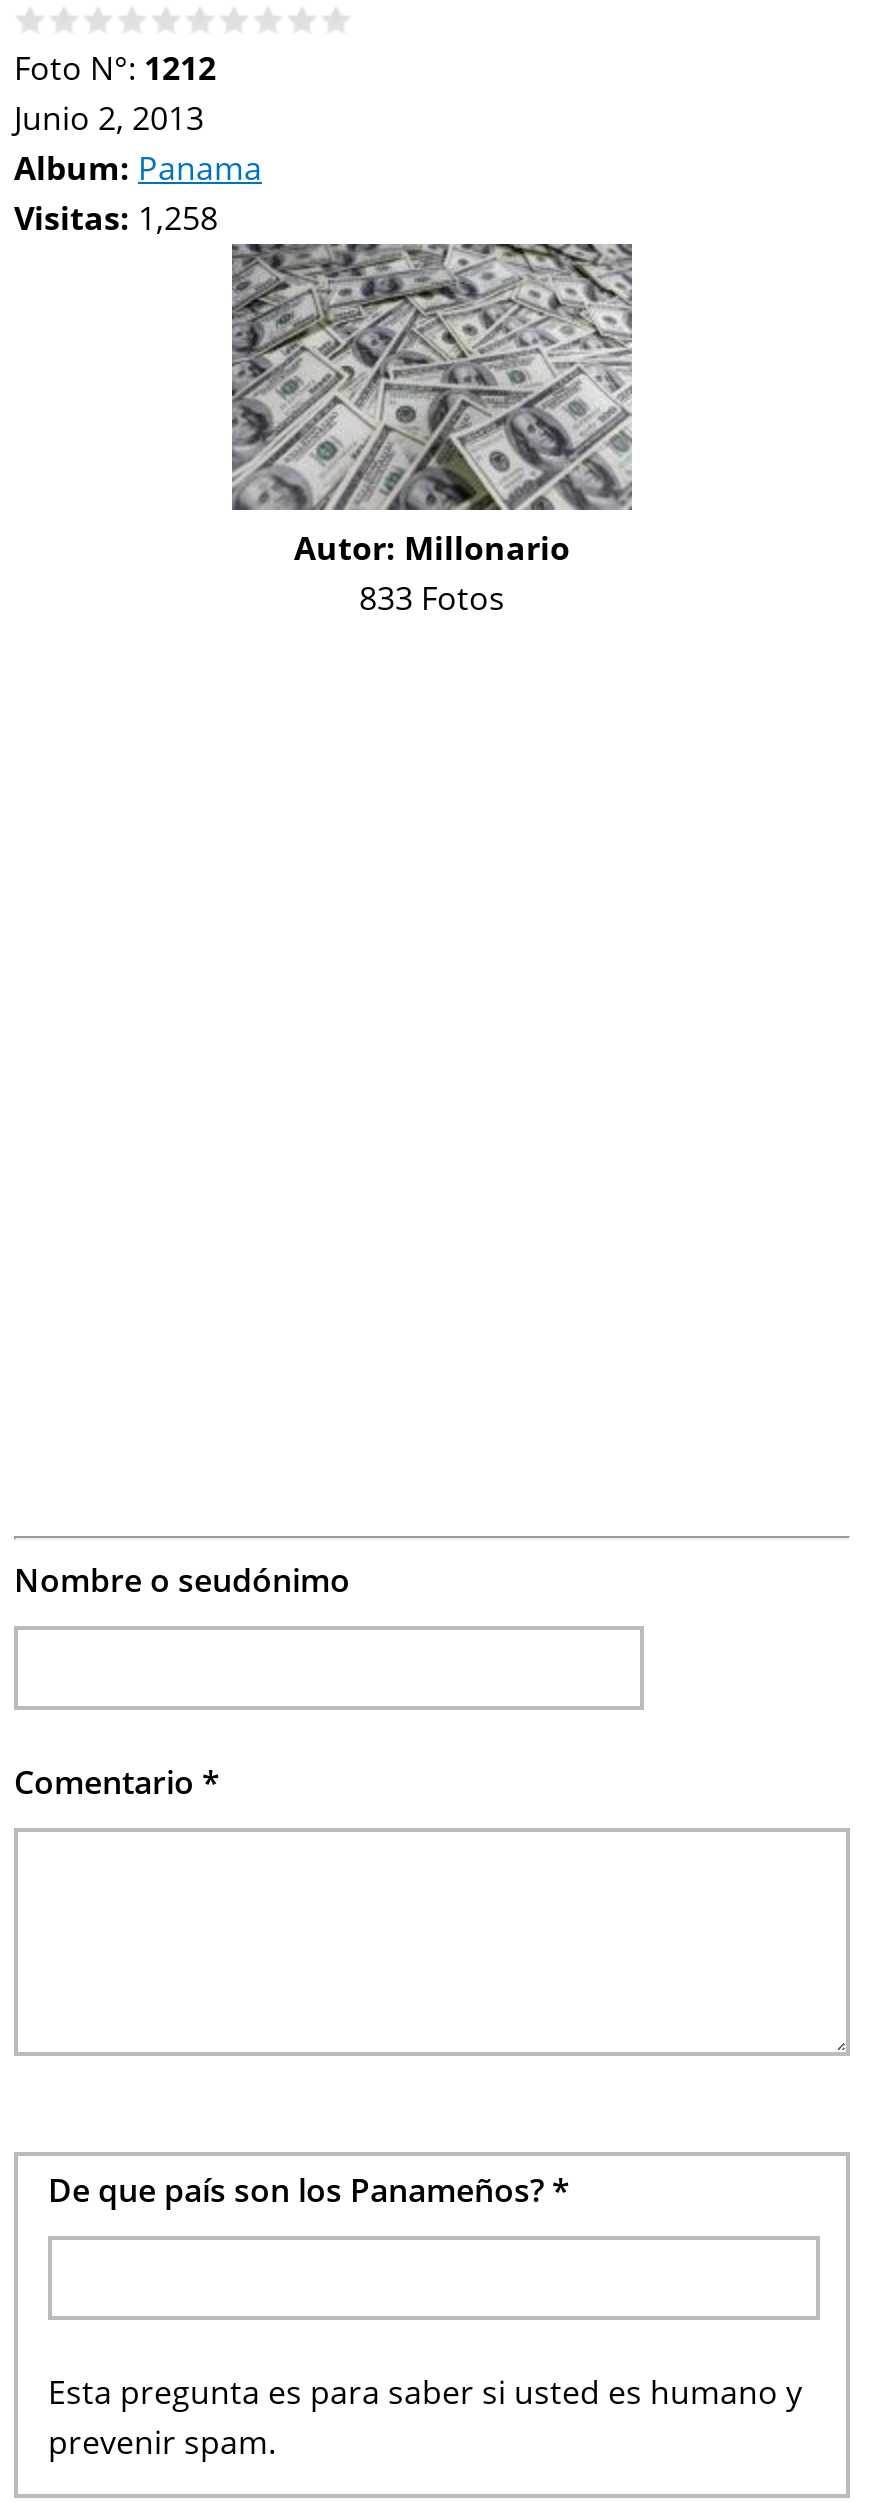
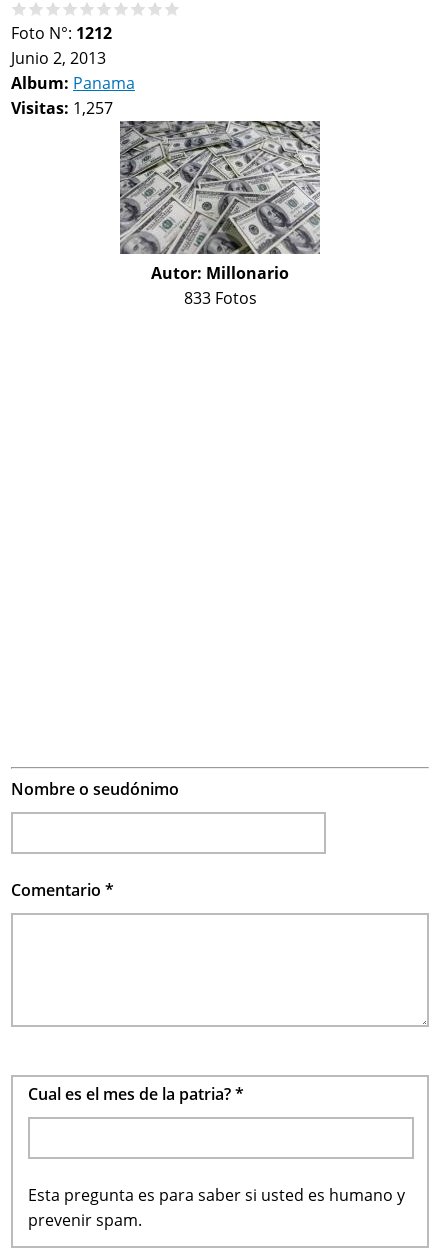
- Visitas: 1,258
+ Visitas: 1,257

- De que país son los Panameños? *
+ Cual es el mes de la patria? *
